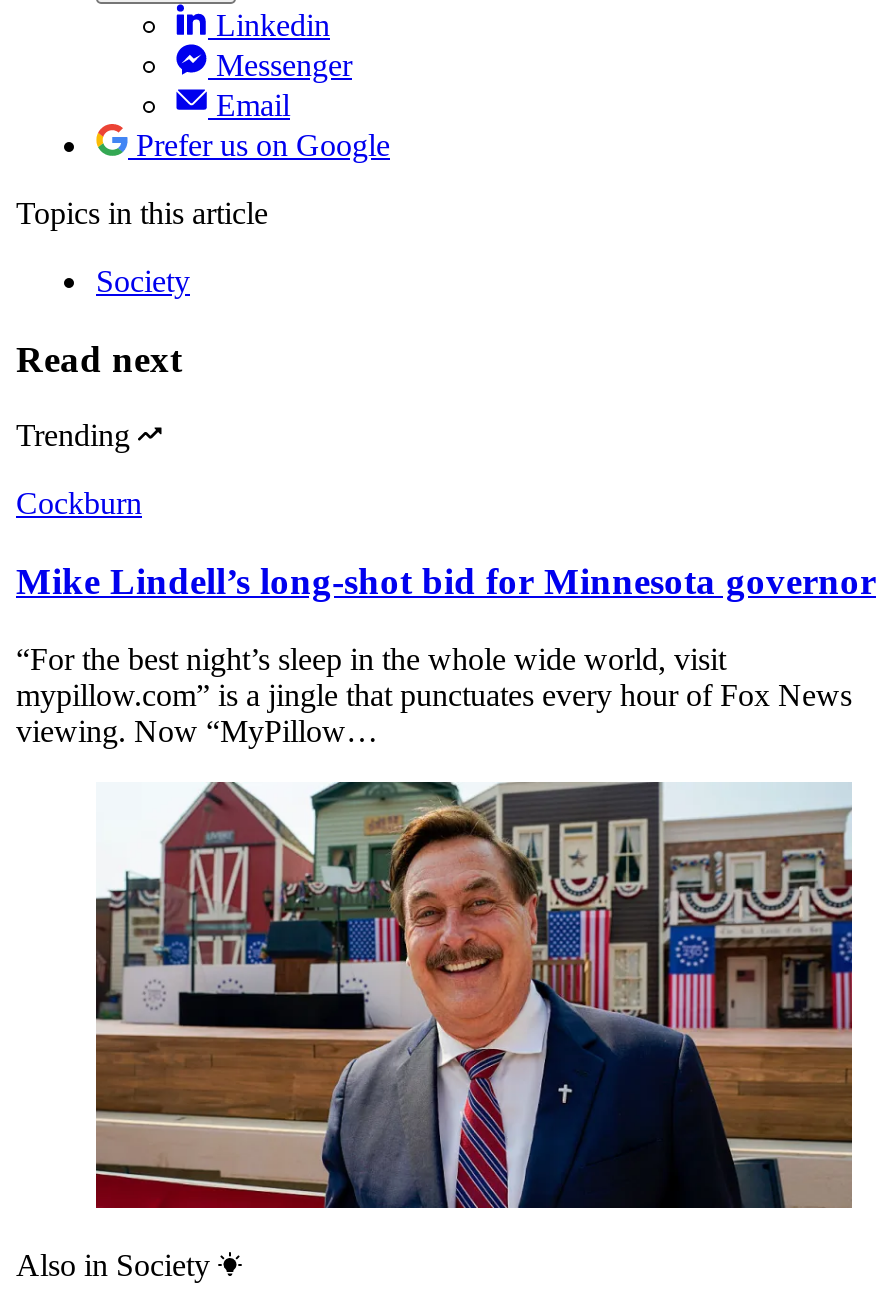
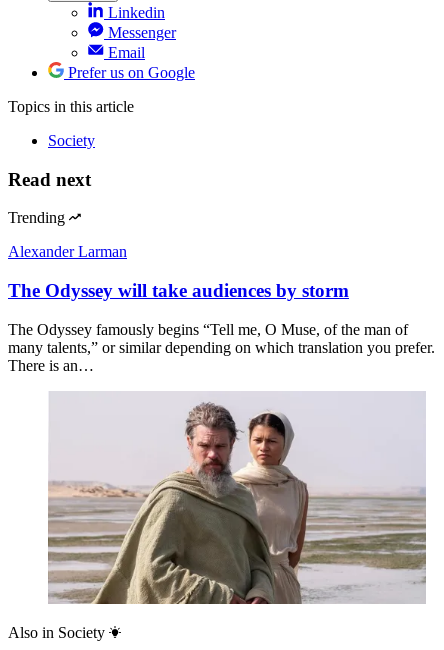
- Cockburn
+ Alexander Larman

- Mike Lindell’s long-shot bid for Minnesota governor
+ The Odyssey will take audiences by storm

- “For the best night’s sleep in the whole wide world, visit
- mypillow.com” is a jingle that punctuates every hour of Fox News
- viewing. Now “MyPillow…
+ The Odyssey famously begins “Tell me, O Muse, of the man of
+ many talents,” or similar depending on which translation you prefer.
+ There is an…

- [image]
+ [image]
